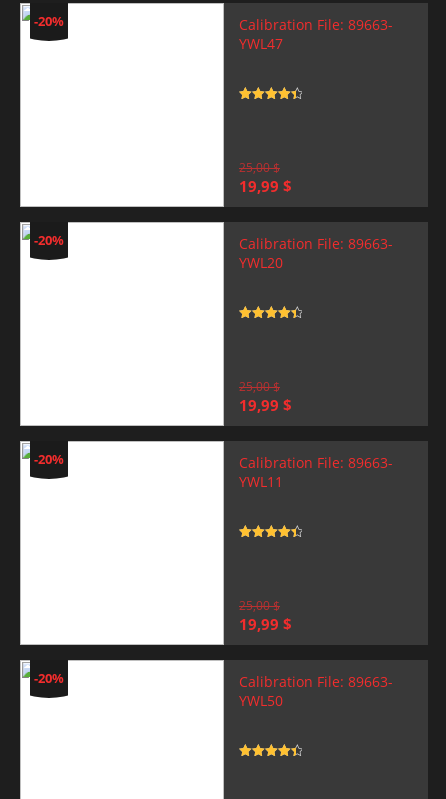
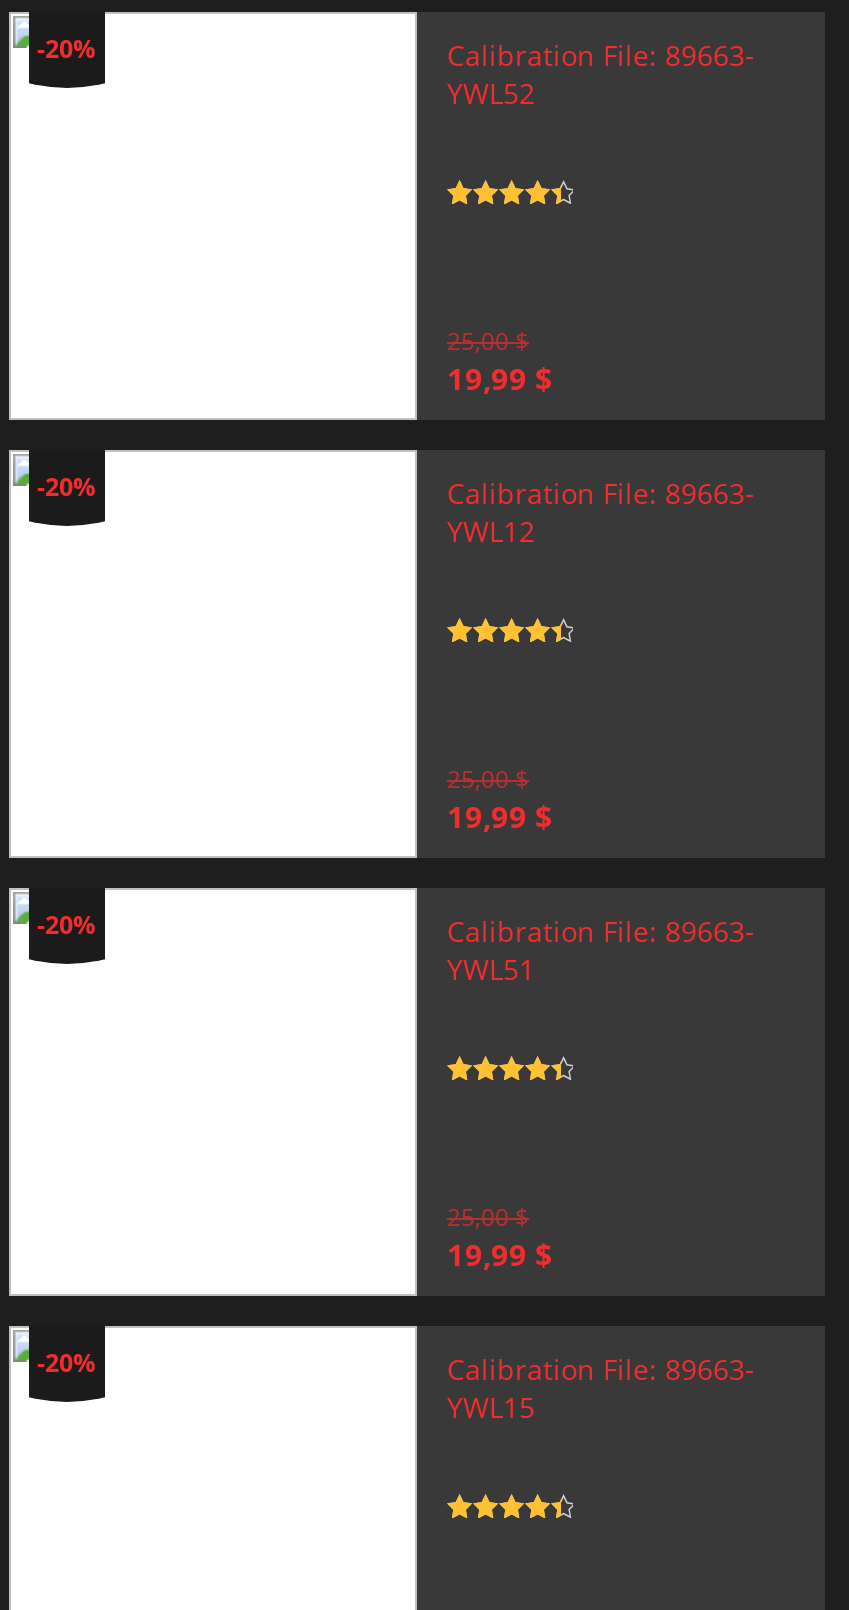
- YWL47
+ YWL52

- YWL20
+ YWL12

- YWL11
+ YWL51

- YWL50
+ YWL15
